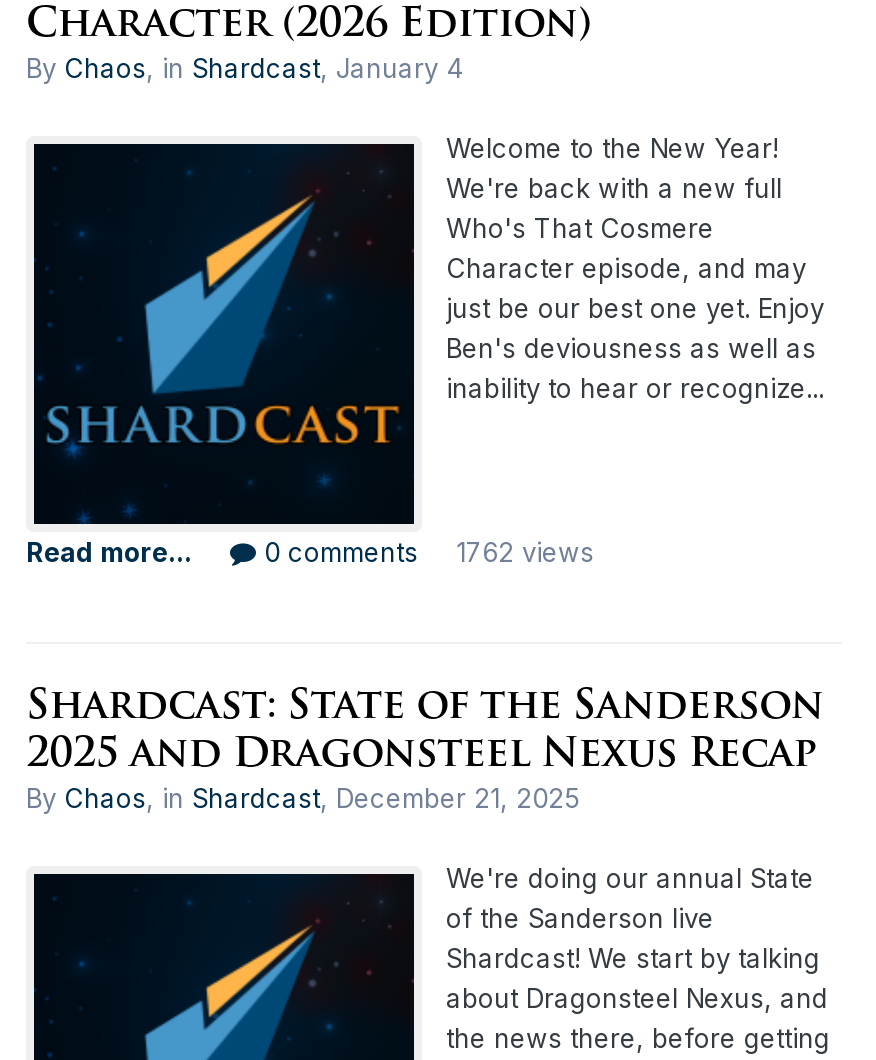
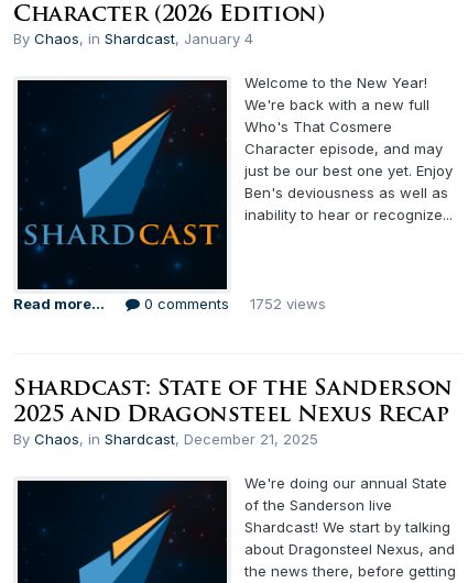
- Read more... 0 comments 1762 views
+ Read more... 0 comments 1752 views
